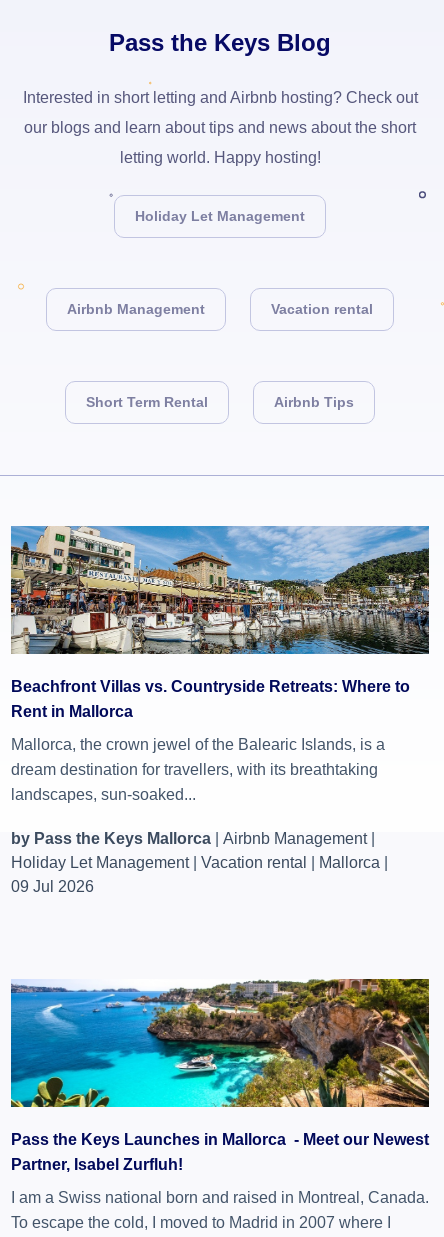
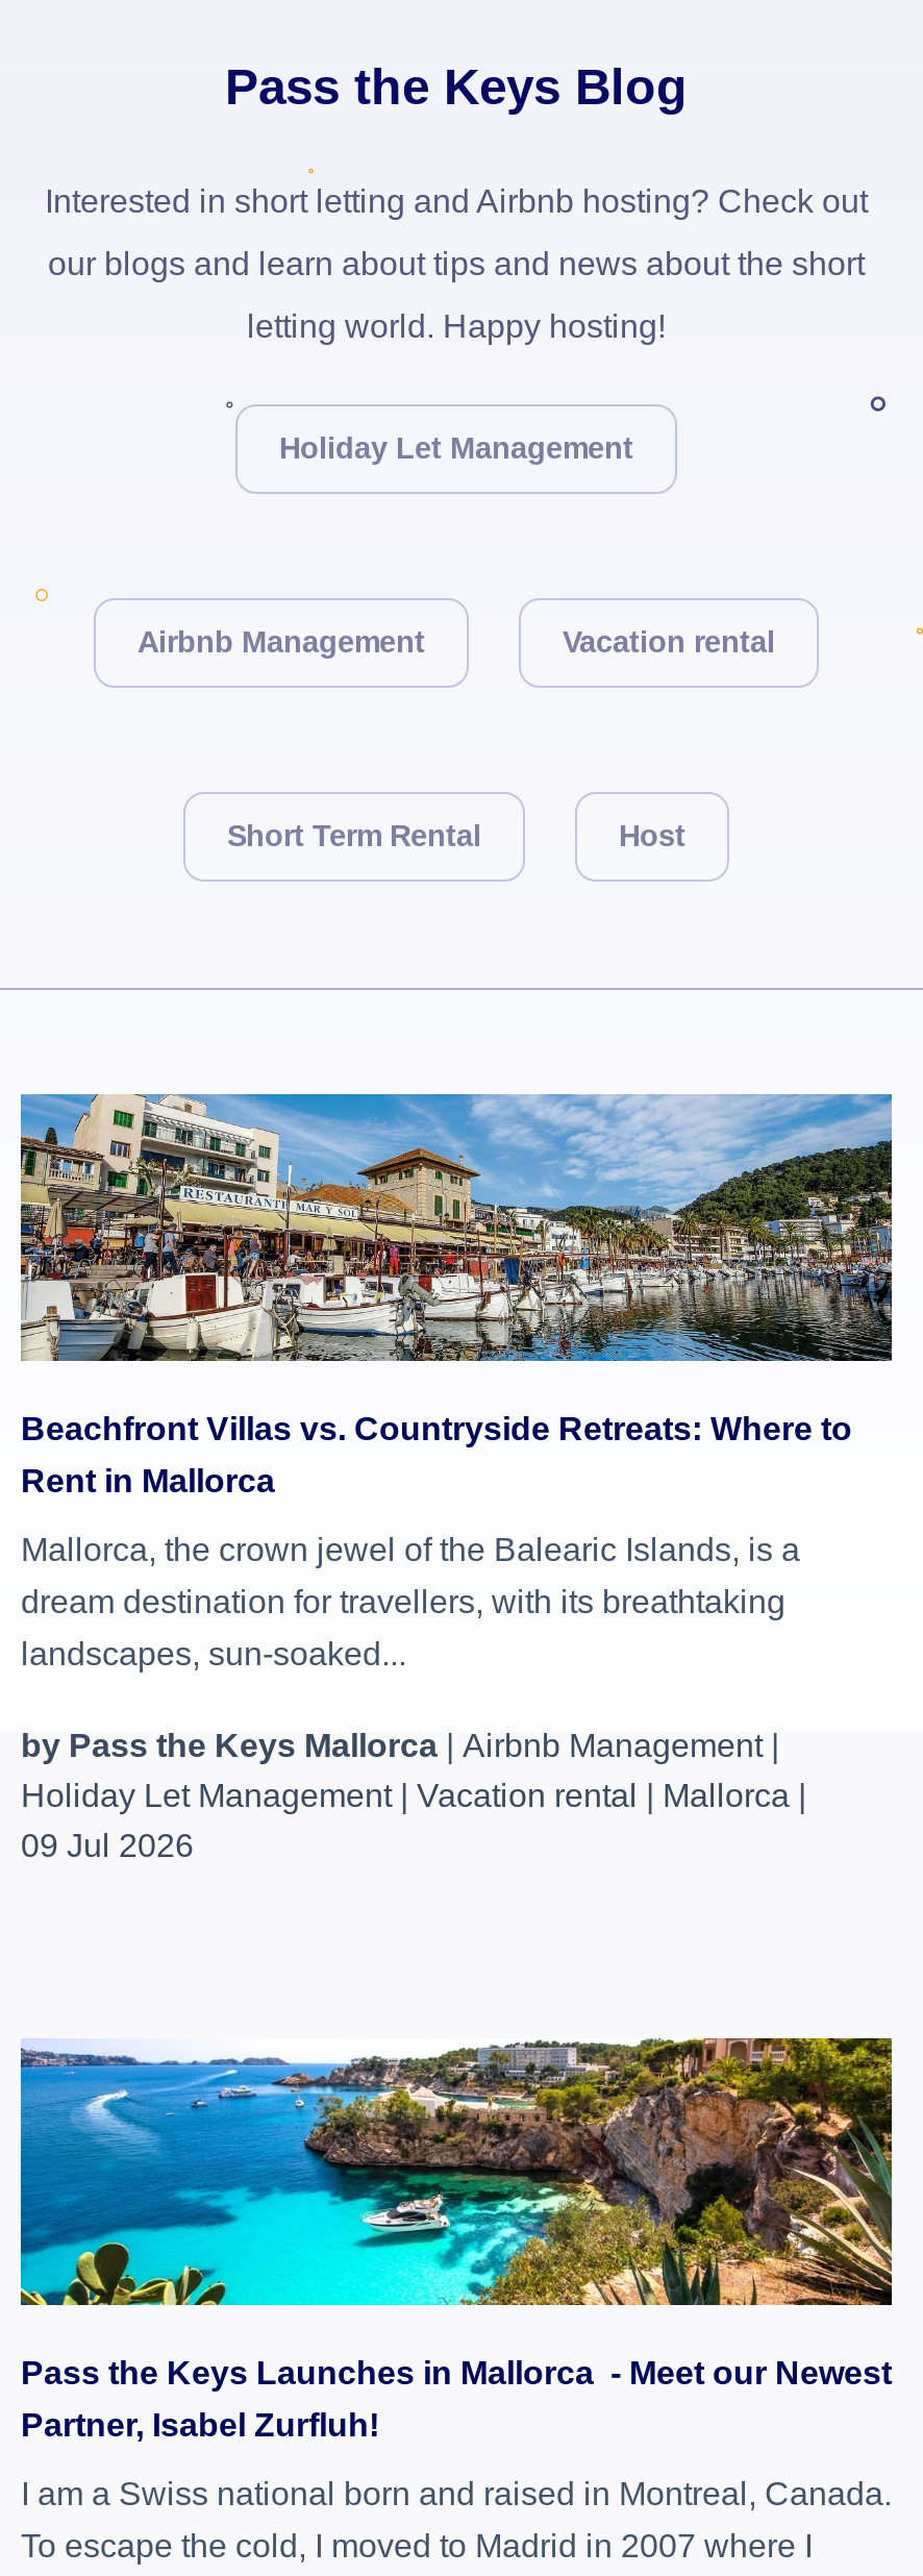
- Airbnb Tips
+ Host
